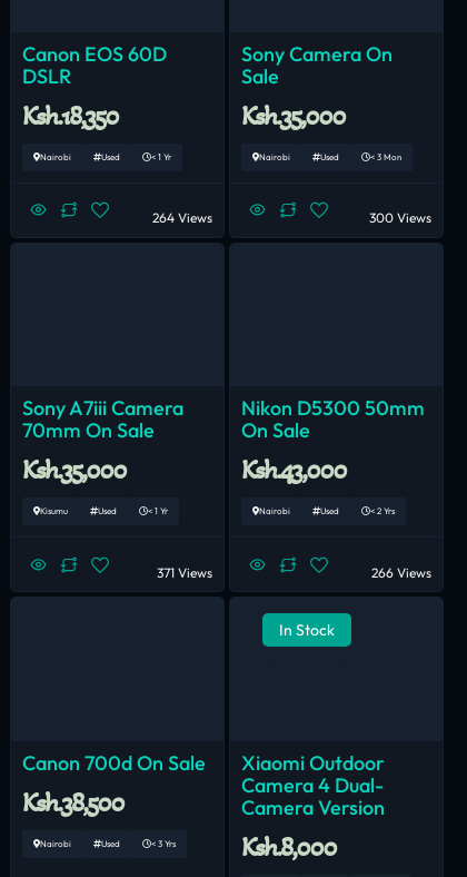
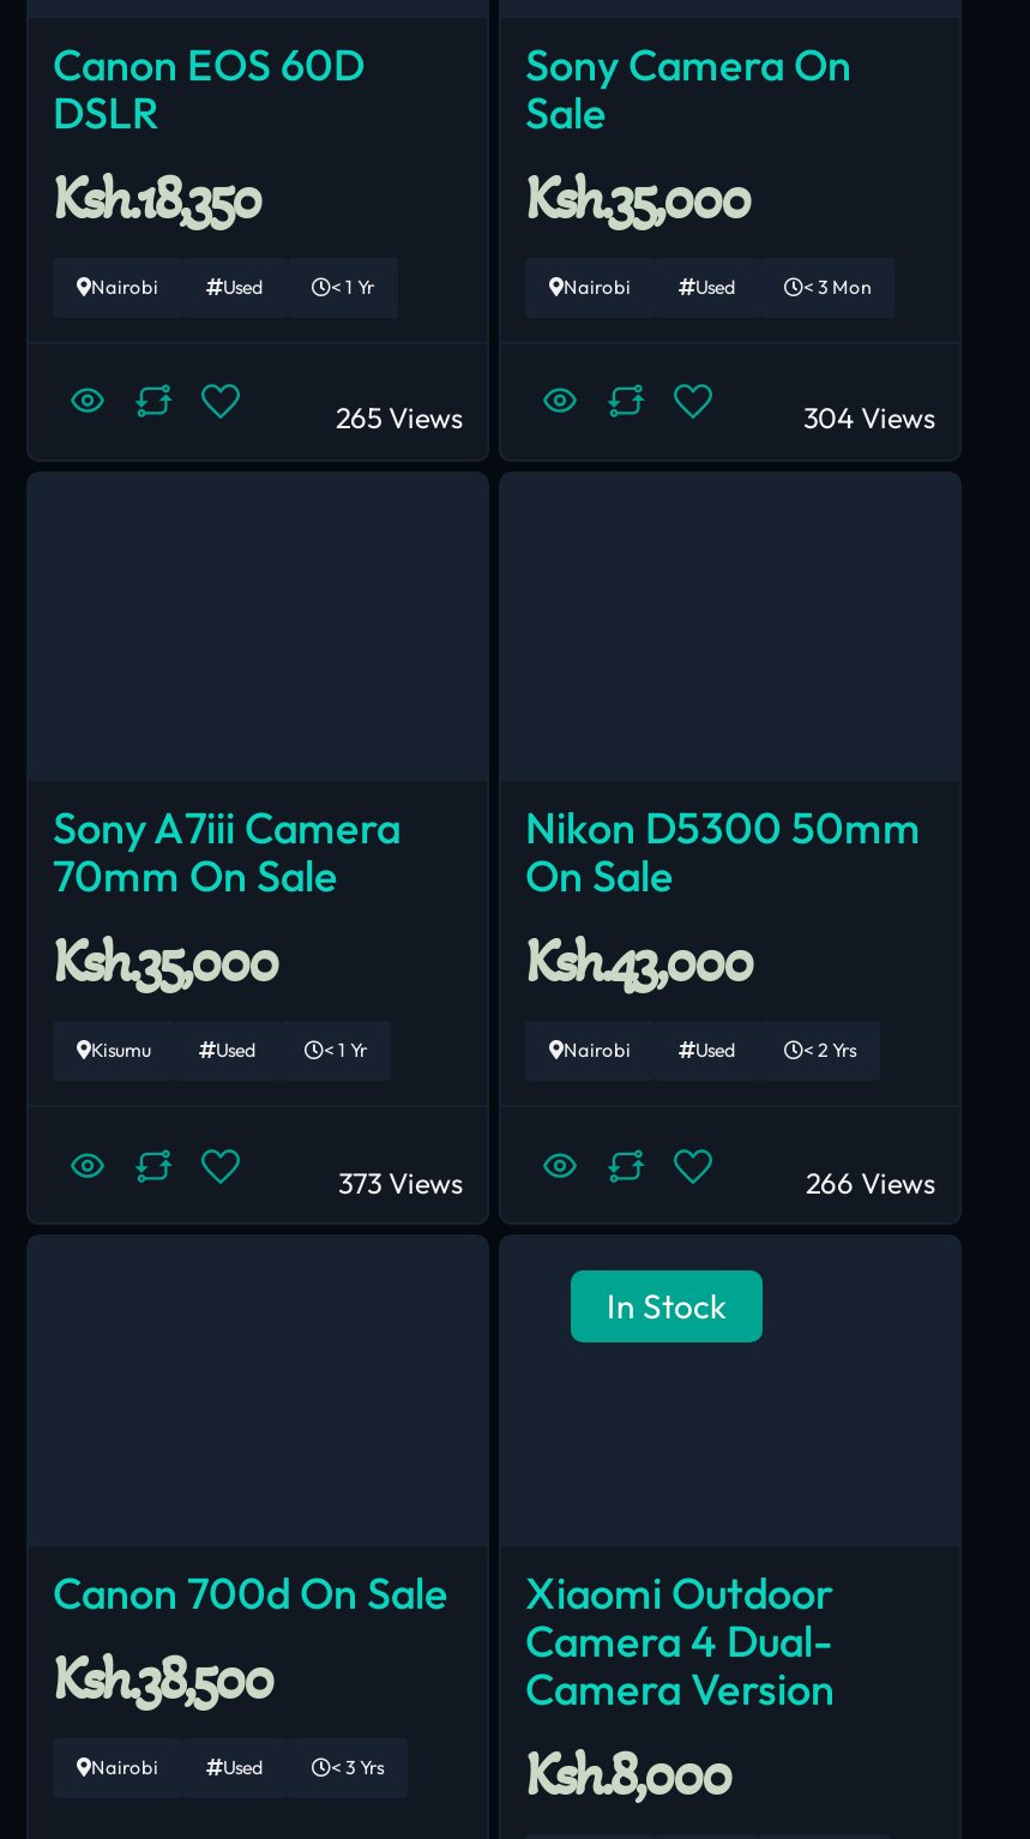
- 264 Views
+ 265 Views

- 300 Views
+ 304 Views

- 371 Views
+ 373 Views
